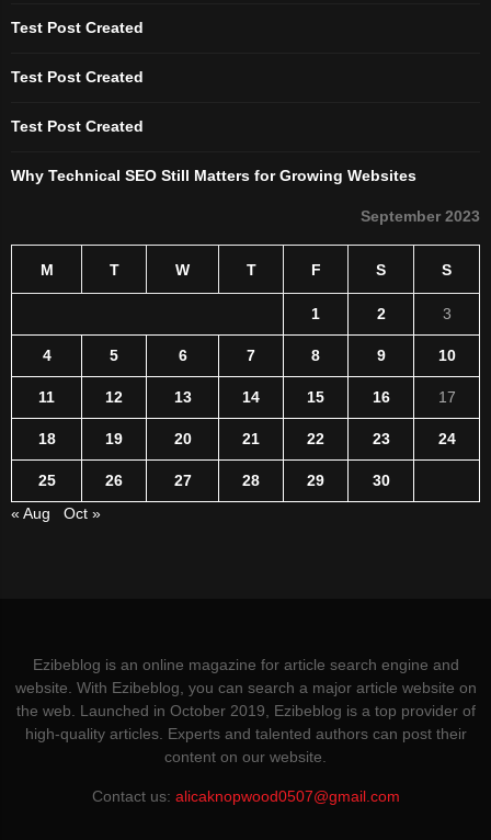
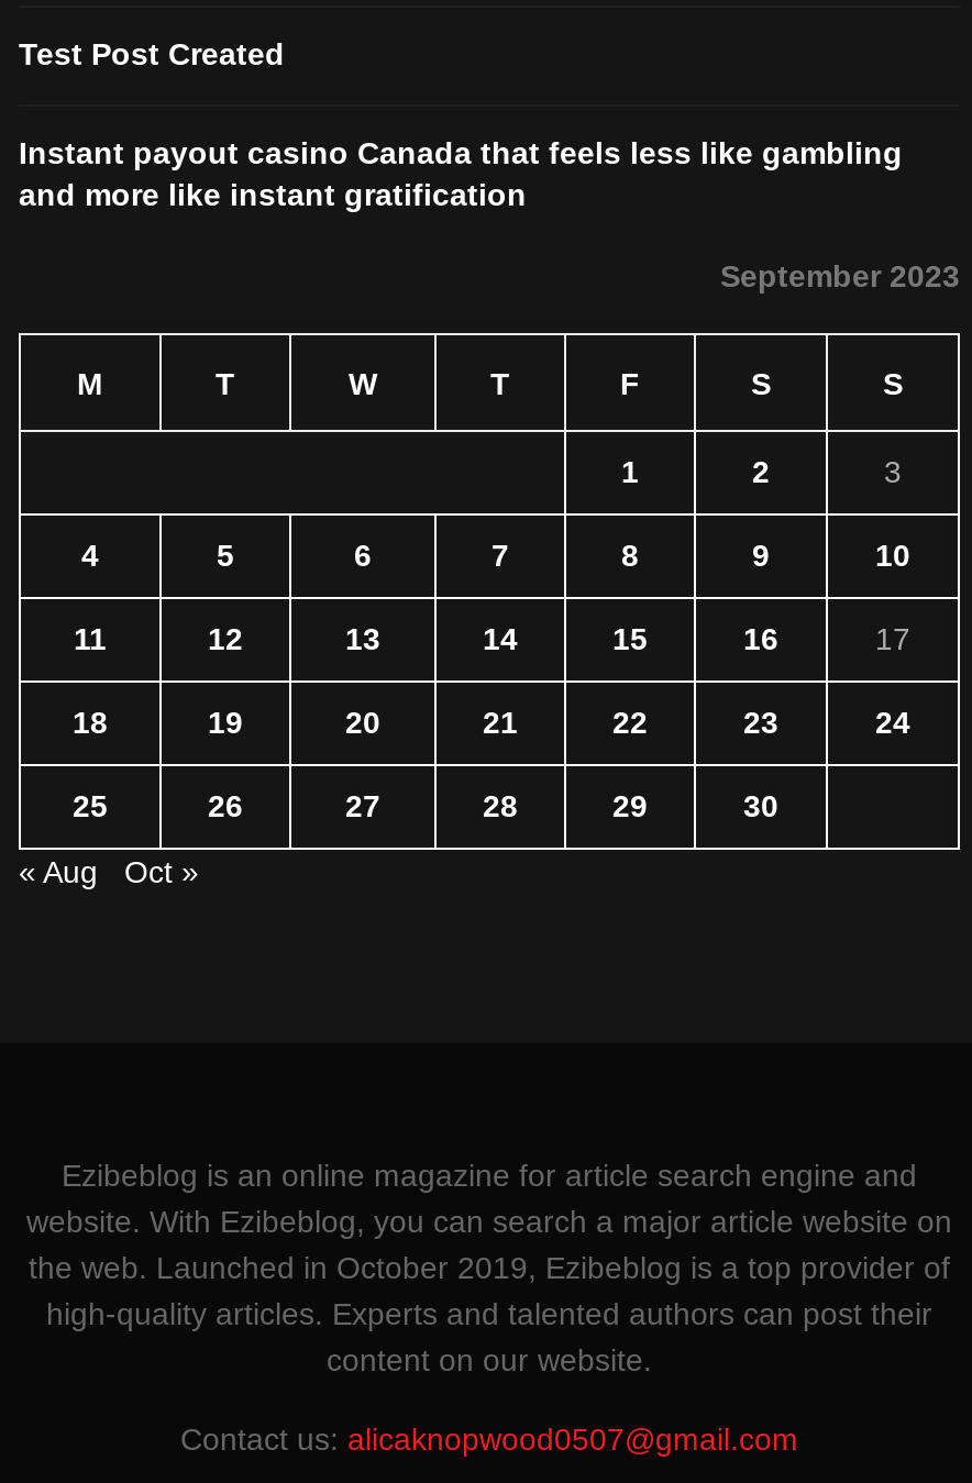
- Test Post Created
- Test Post Created
- Why Technical SEO Still Matters for Growing Websites
+ Instant payout casino Canada that feels less like gambling
+ and more like instant gratification
